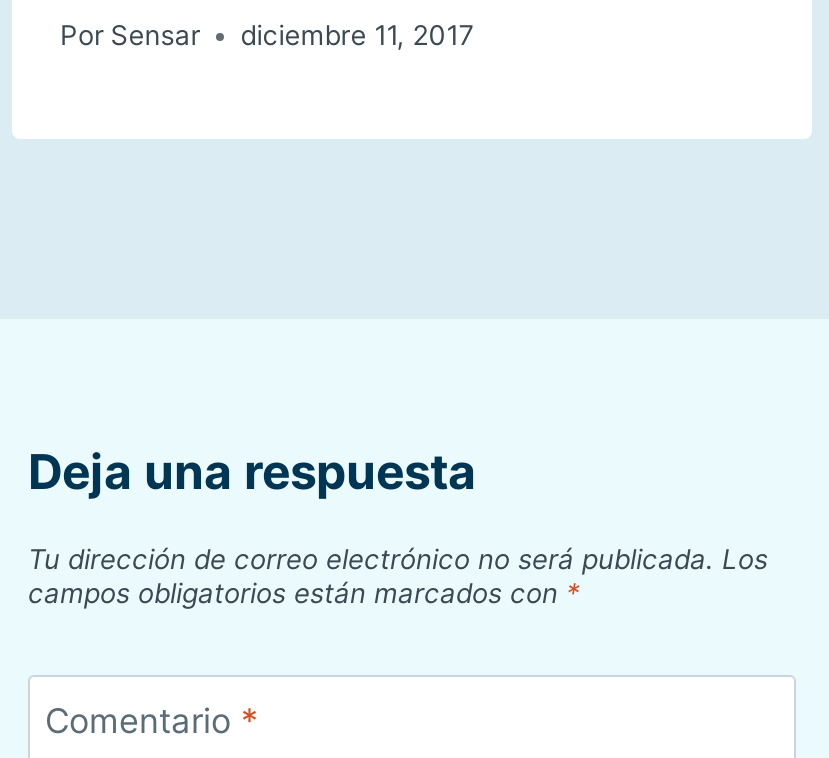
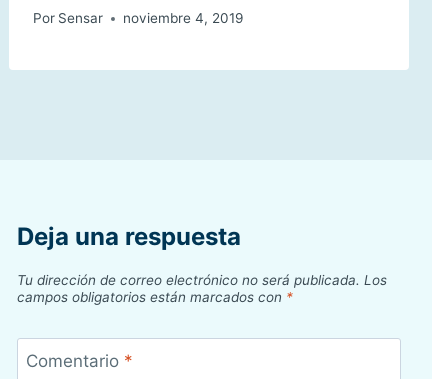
- Por Sensar diciembre 11, 2017
+ Por Sensar noviembre 4, 2019
